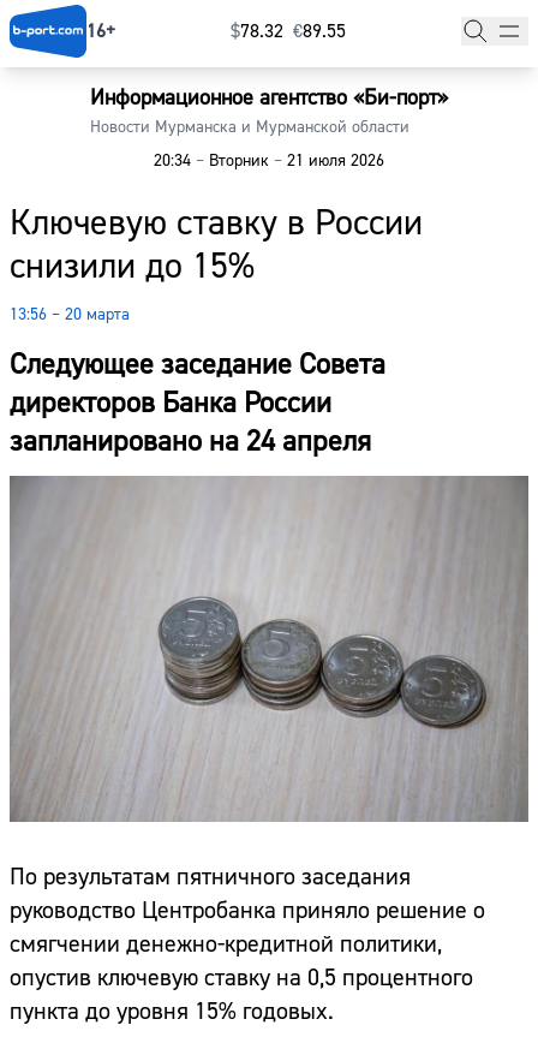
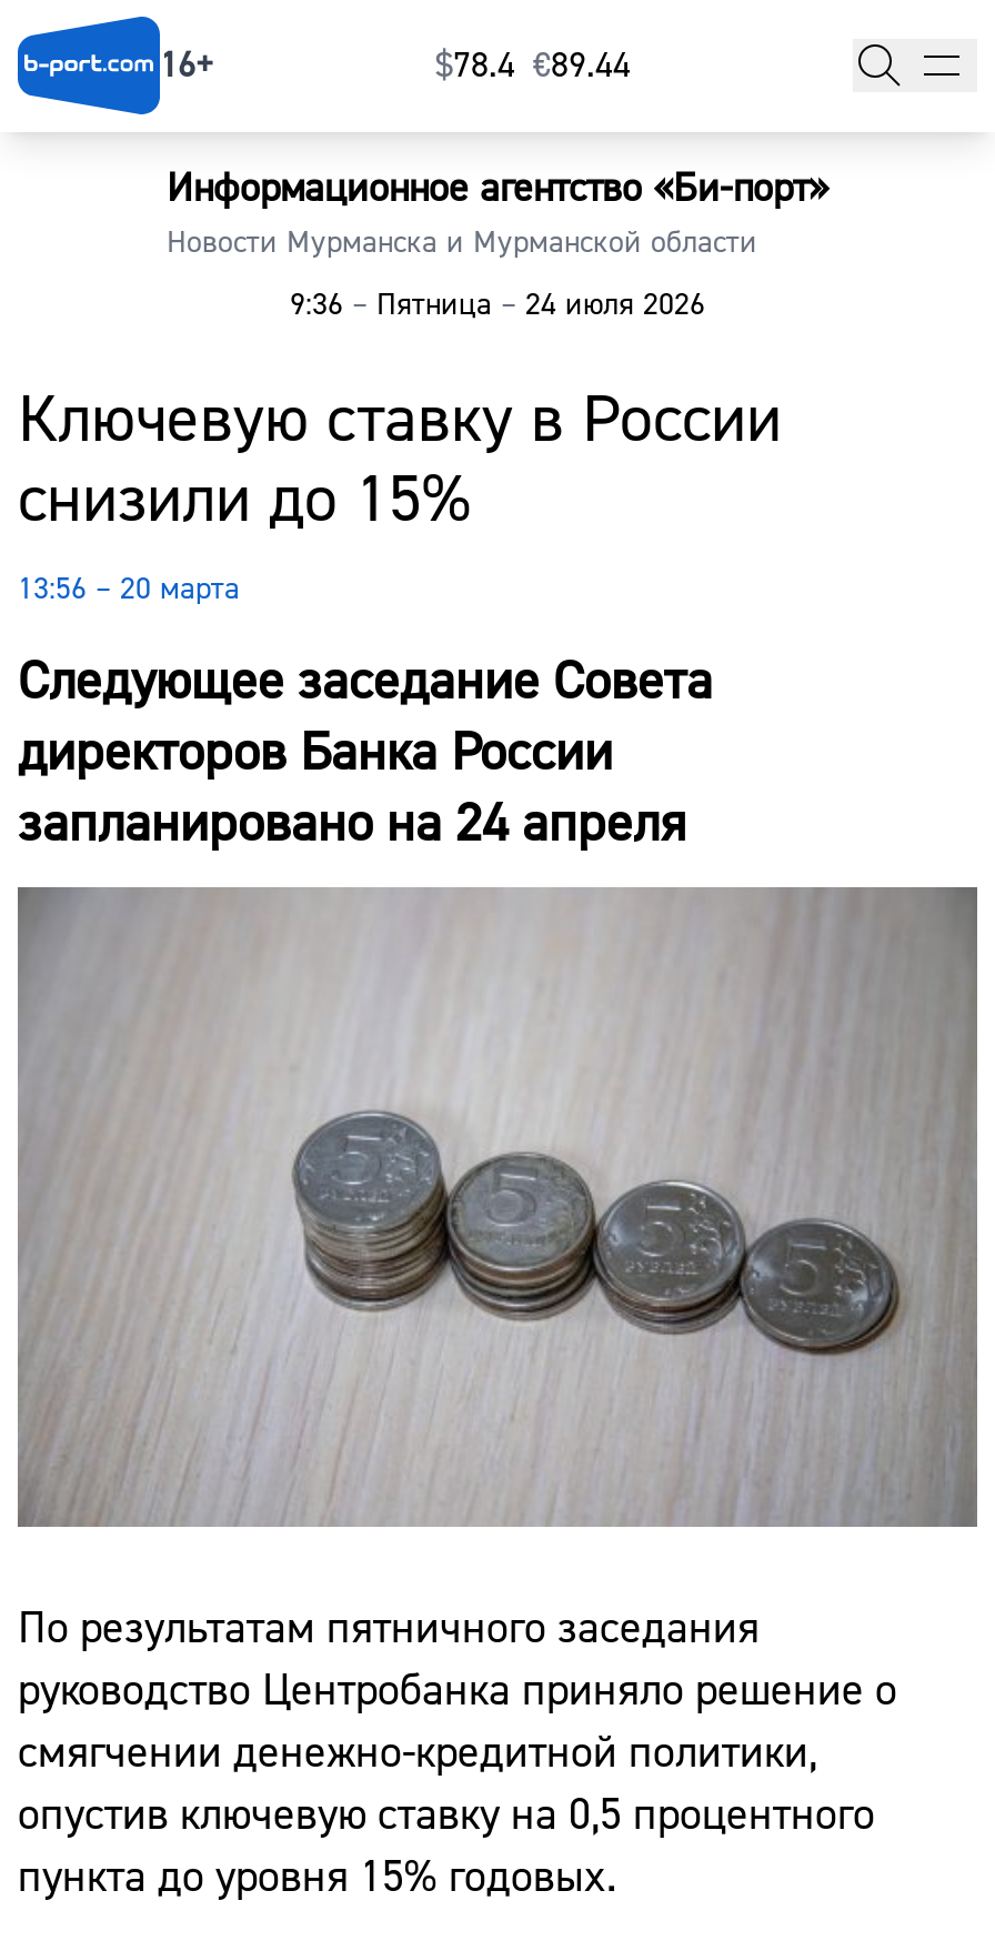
- $78.32 €89.55
+ $78.4 €89.44

- 20:34 – Вторник – 21 июля 2026
+ 9:36 – Пятница – 24 июля 2026
